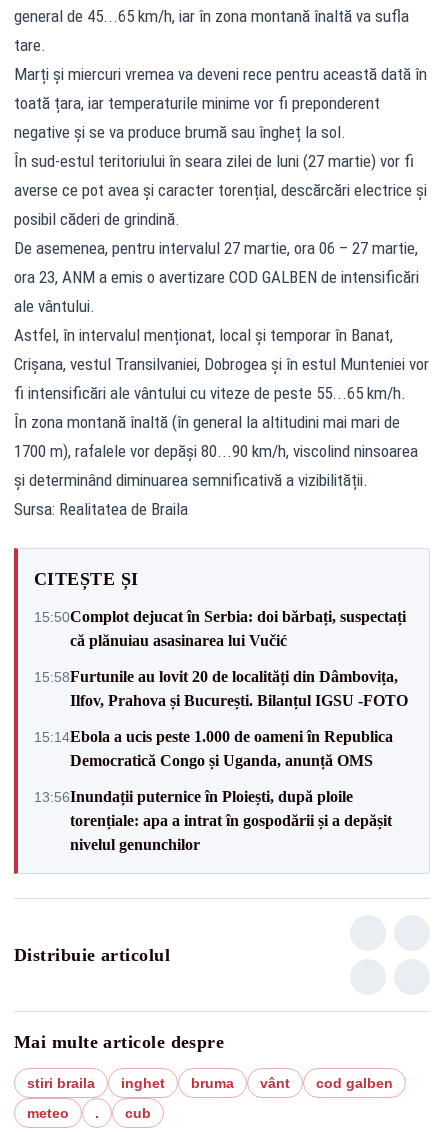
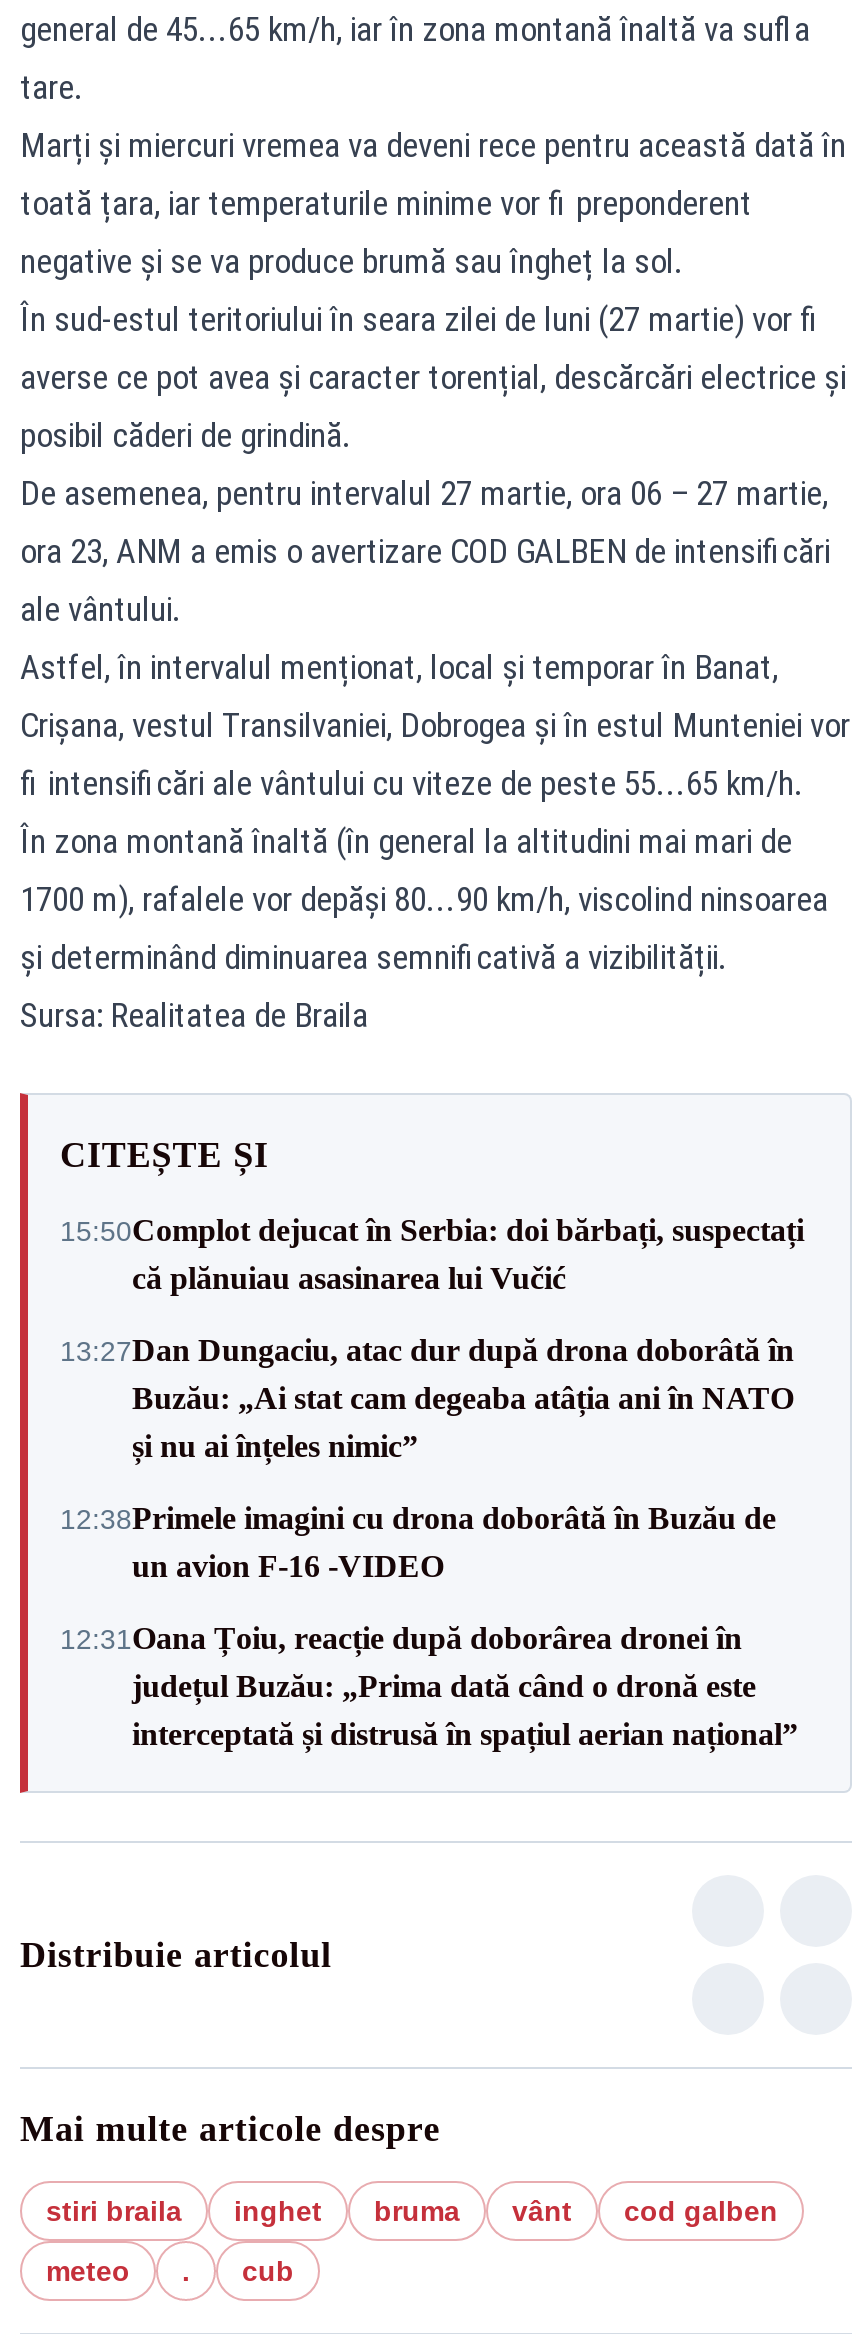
- 15:58Furtunile au lovit 20 de localități din Dâmbovița,
- Ilfov, Prahova și București. Bilanțul IGSU -FOTO
+ 13:27Dan Dungaciu, atac dur după drona doborâtă în
+ Buzău: „Ai stat cam degeaba atâția ani în NATO
+ și nu ai înțeles nimic”

- 15:14Ebola a ucis peste 1.000 de oameni în Republica
- Democratică Congo și Uganda, anunță OMS
+ 12:38Primele imagini cu drona doborâtă în Buzău de
+ un avion F-16 -VIDEO

- 13:56Inundații puternice în Ploiești, după ploile
- torențiale: apa a intrat în gospodării și a depășit
- nivelul genunchilor
+ 12:31Oana Țoiu, reacție după doborârea dronei în
+ județul Buzău: „Prima dată când o dronă este
+ interceptată și distrusă în spațiul aerian național”
